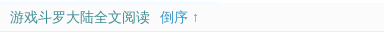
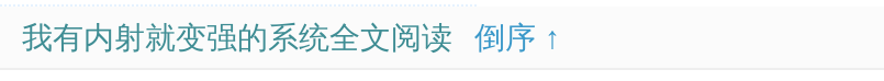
- 游戏斗罗大陆全文阅读
+ 我有内射就变强的系统全文阅读
